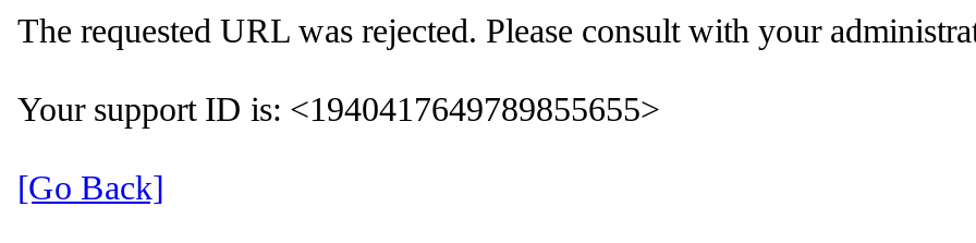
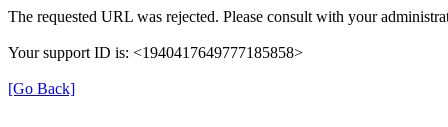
- Your support ID is: <1940417649789855655>
+ Your support ID is: <1940417649777185858>
